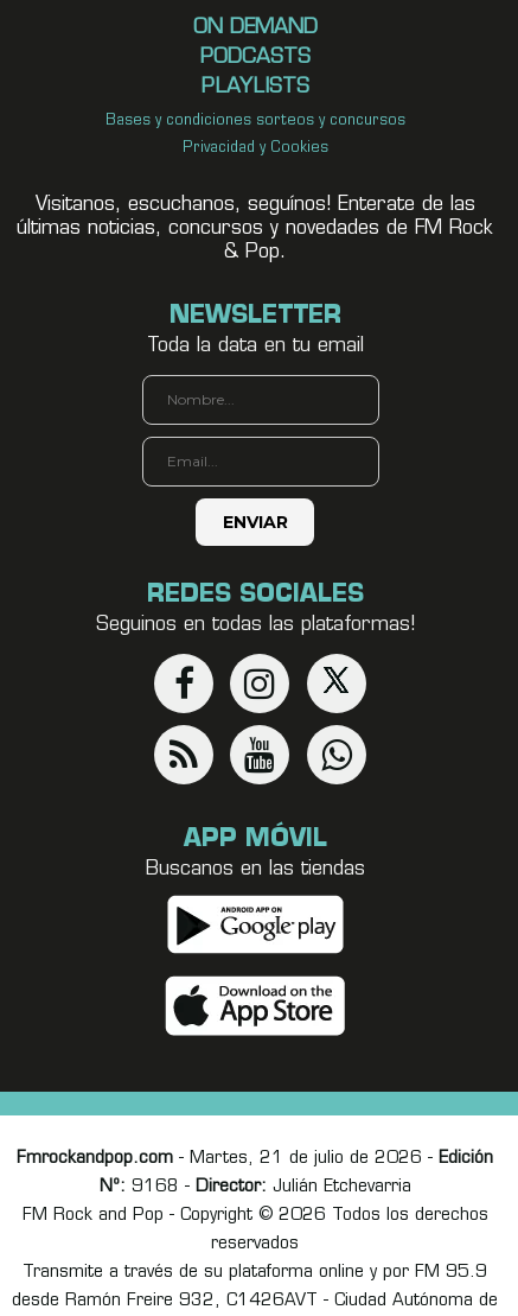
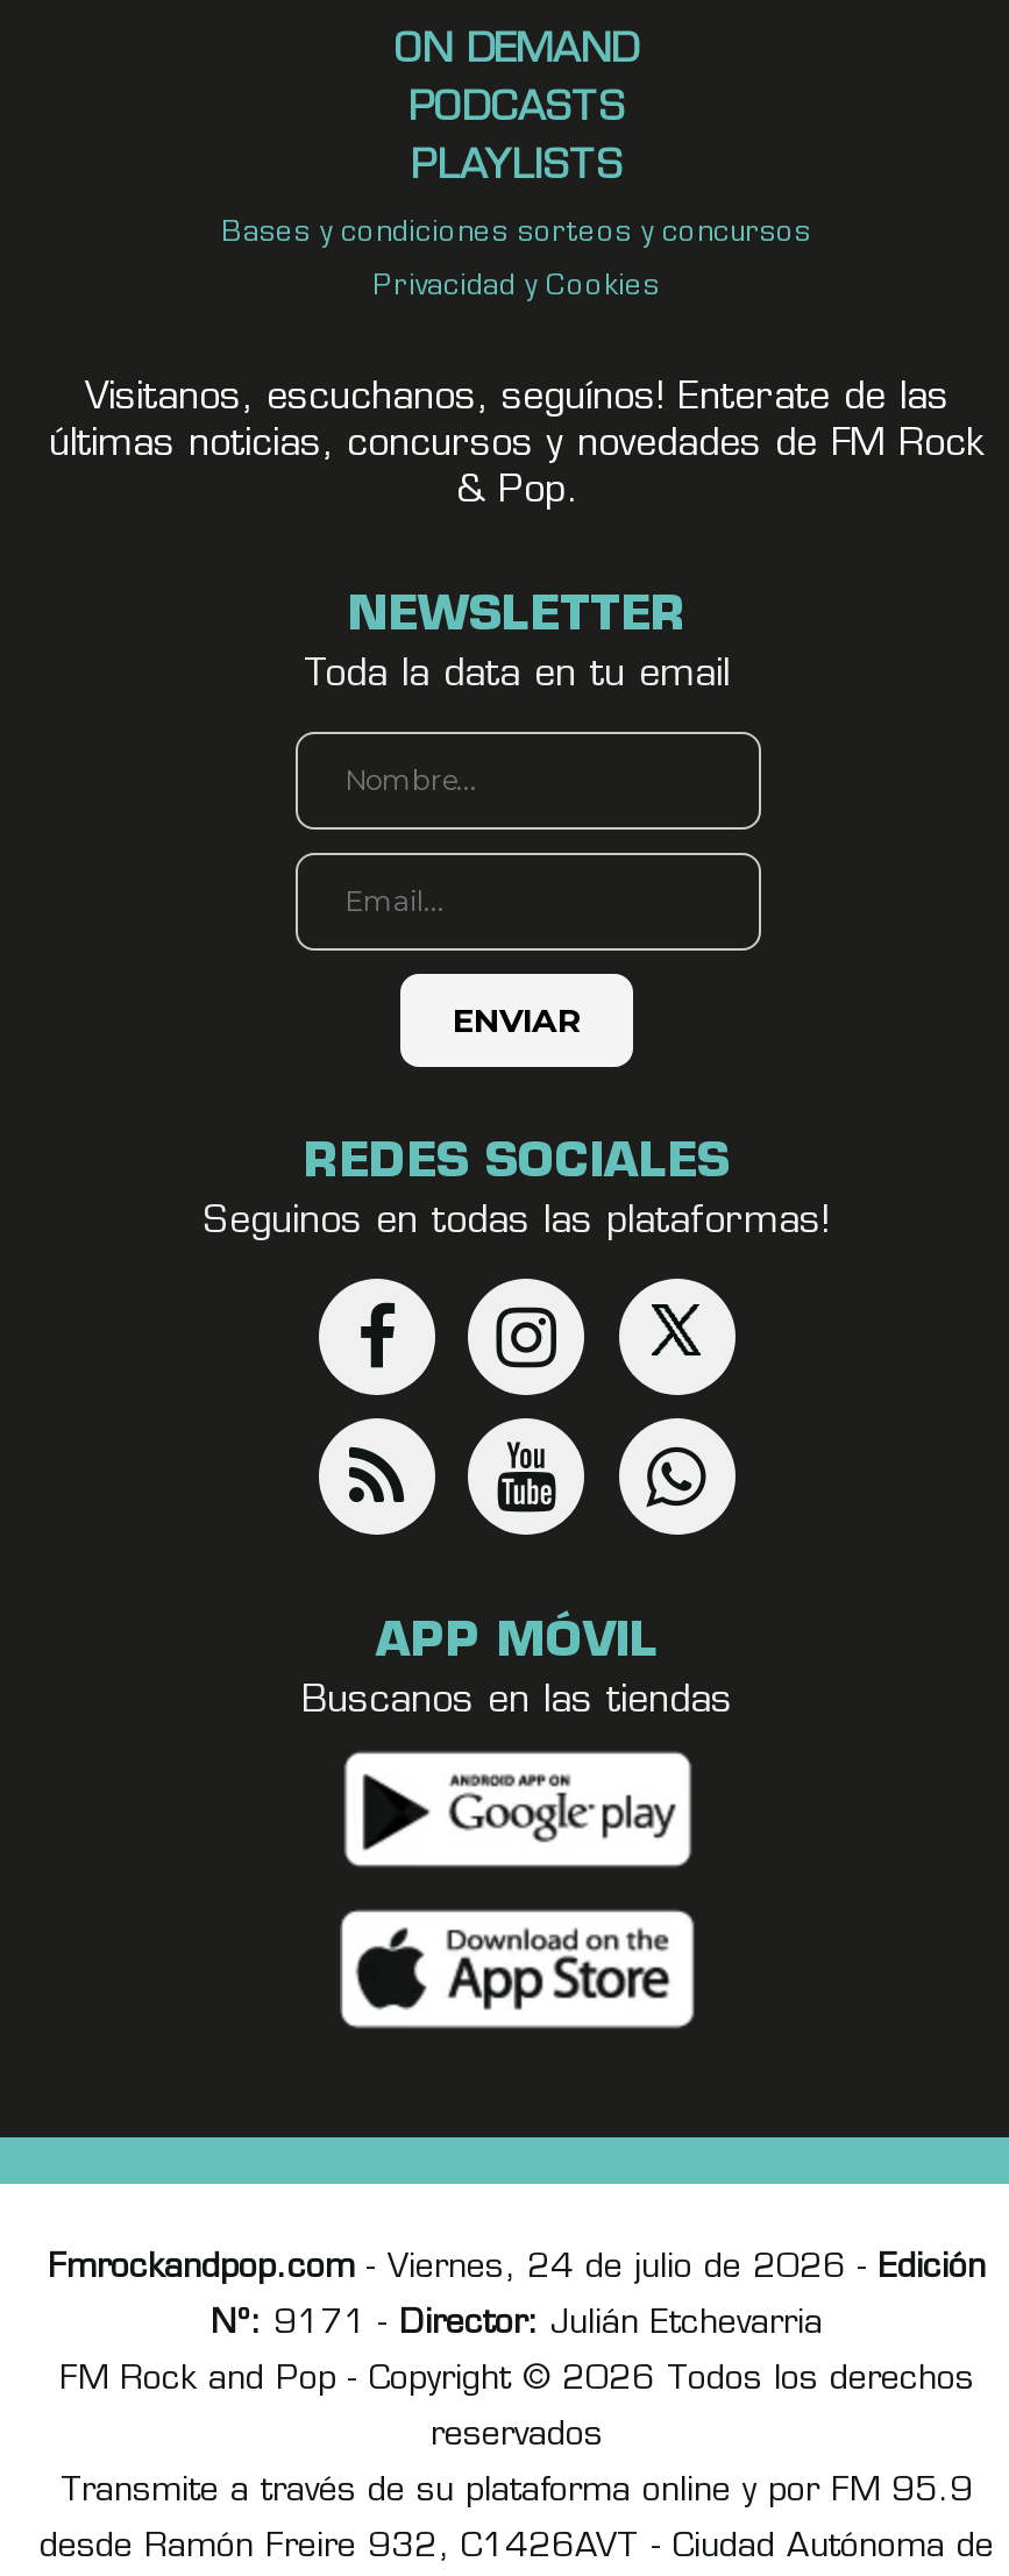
- Fmrockandpop.com - Martes, 21 de julio de 2026 - Edición
+ Fmrockandpop.com - Viernes, 24 de julio de 2026 - Edición

- Nº: 9168 - Director: Julián Etchevarria
+ Nº: 9171 - Director: Julián Etchevarria
